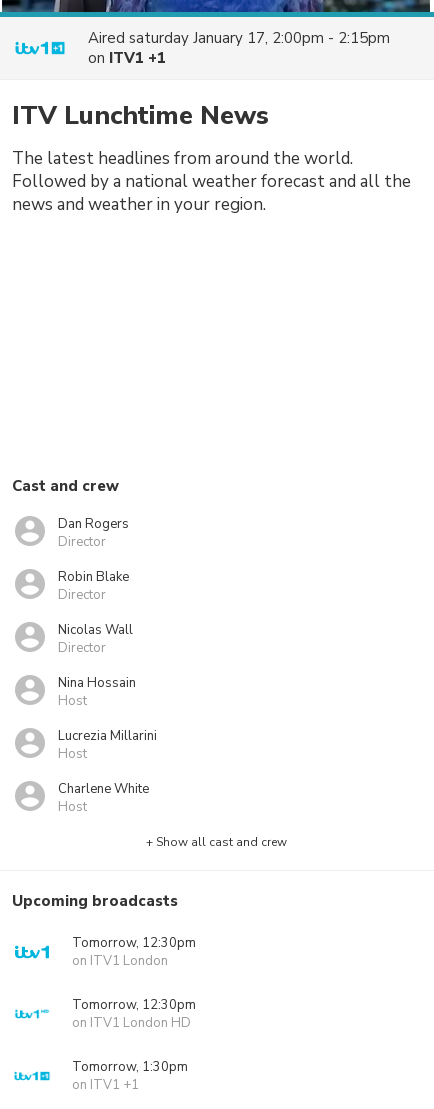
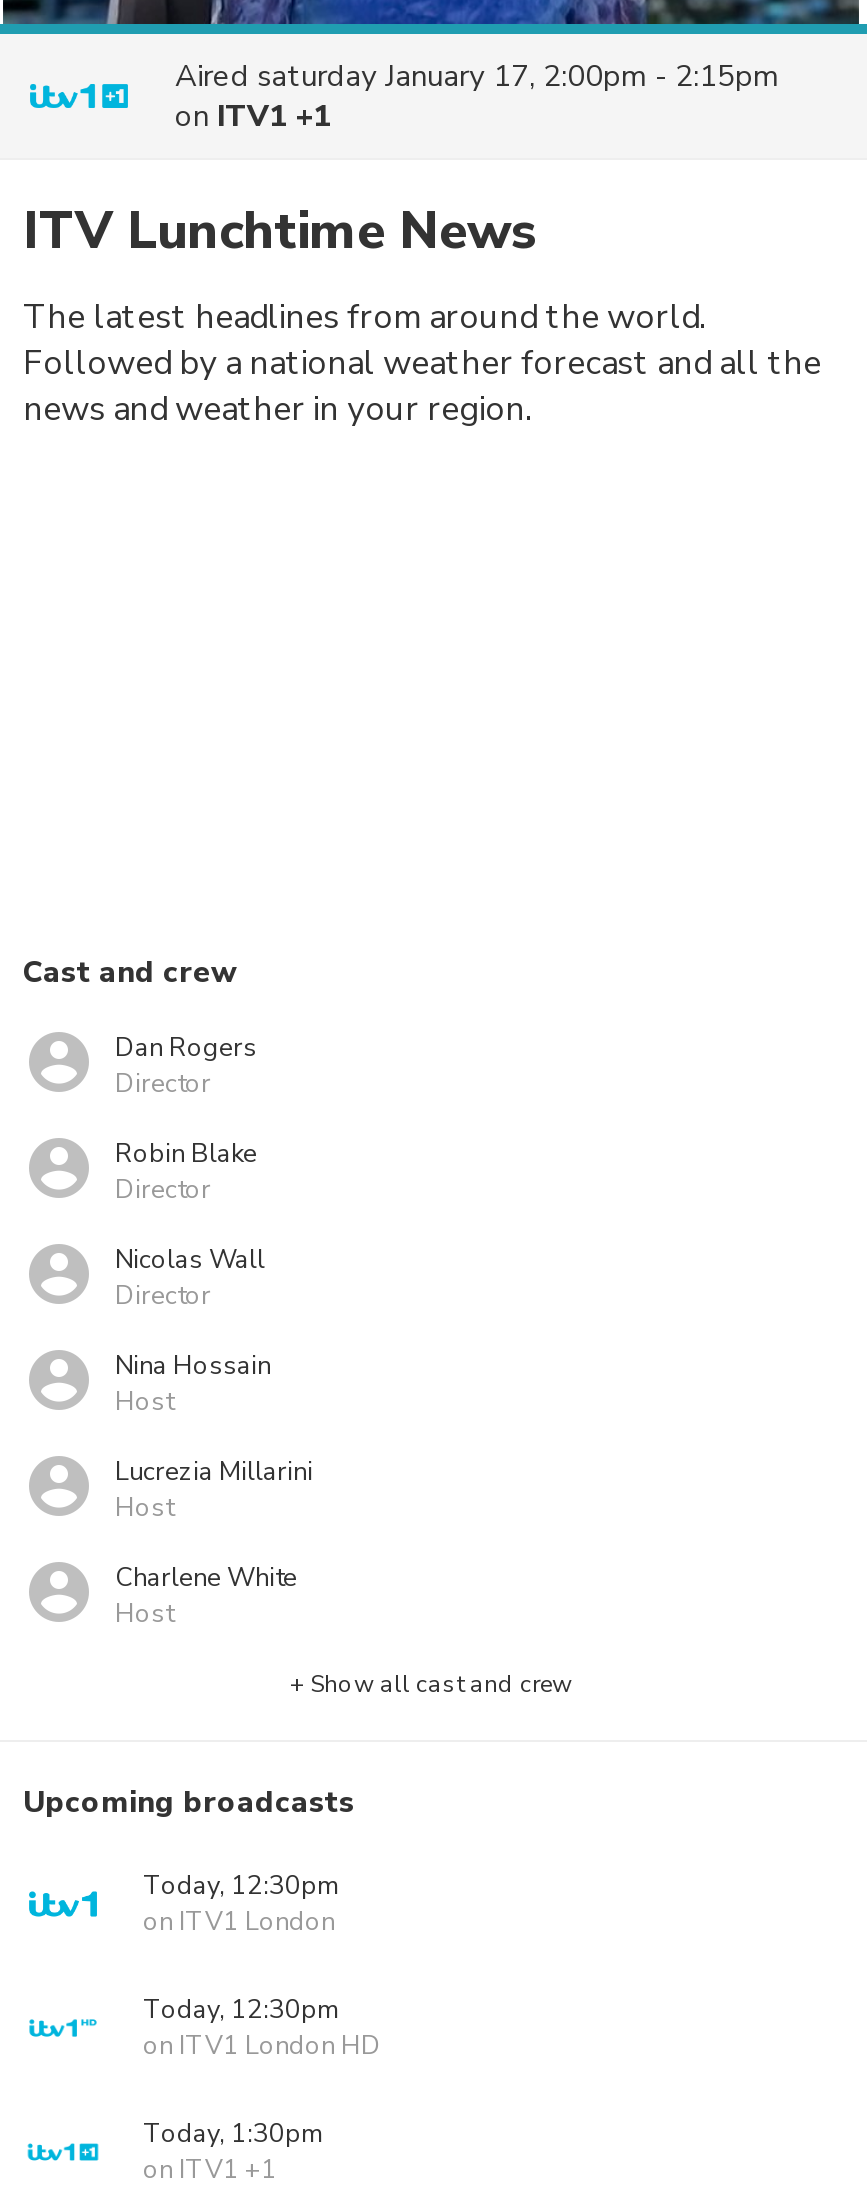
- Tomorrow, 12:30pm
+ Today, 12:30pm

- Tomorrow, 12:30pm
+ Today, 12:30pm

- Tomorrow, 1:30pm
+ Today, 1:30pm
